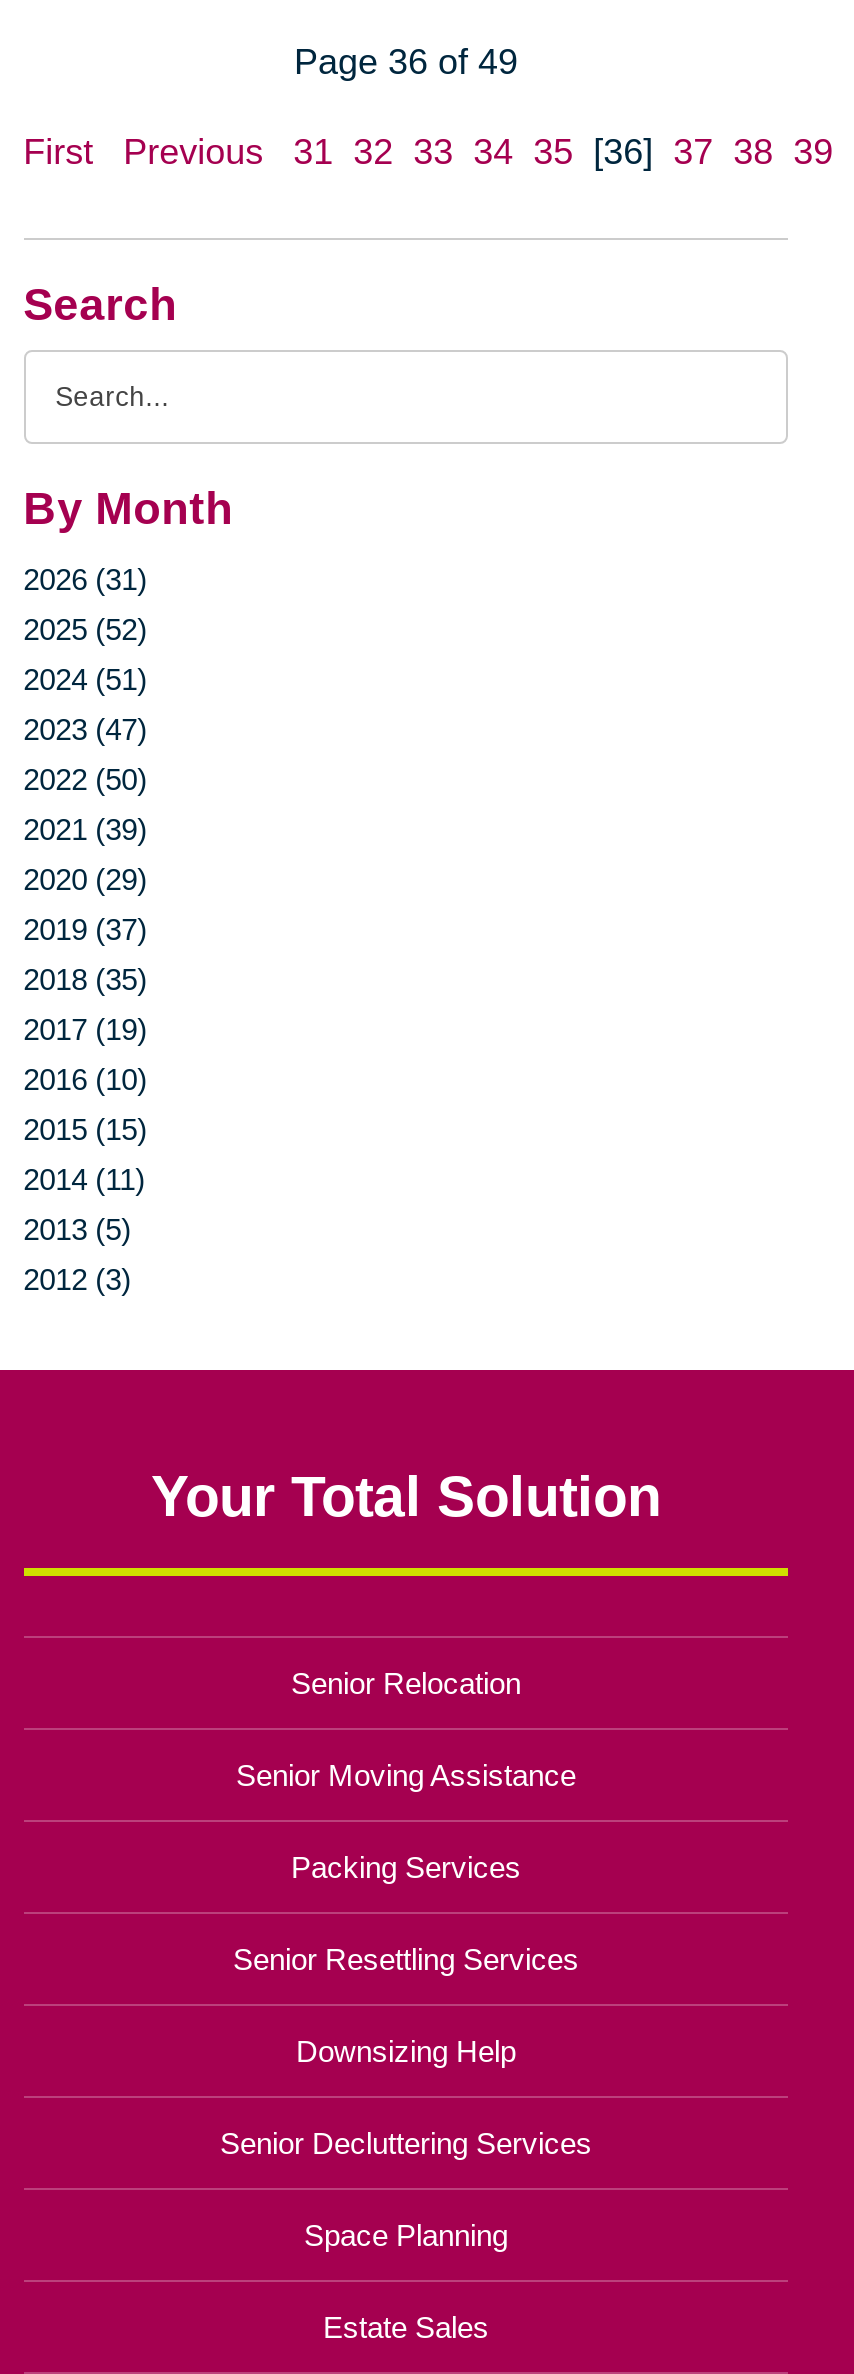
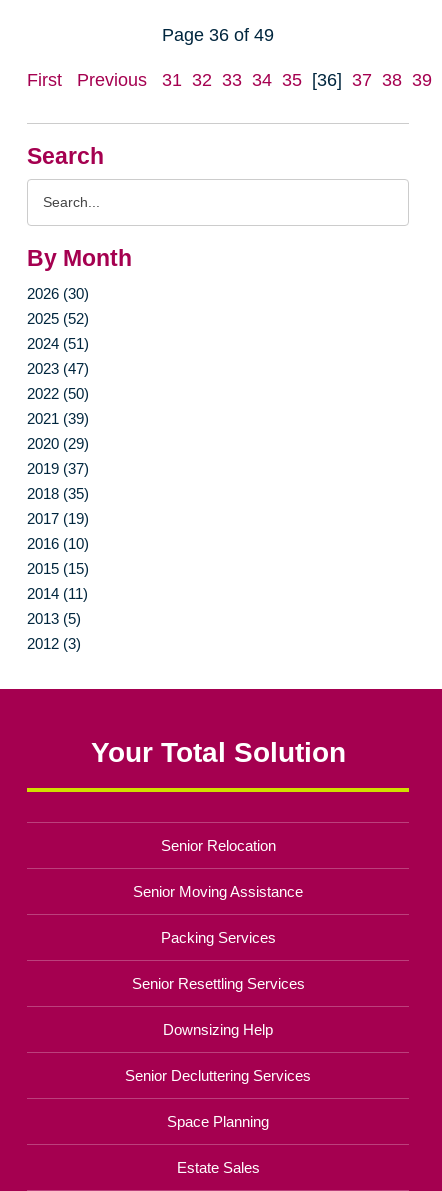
- 2026 (31)
+ 2026 (30)
